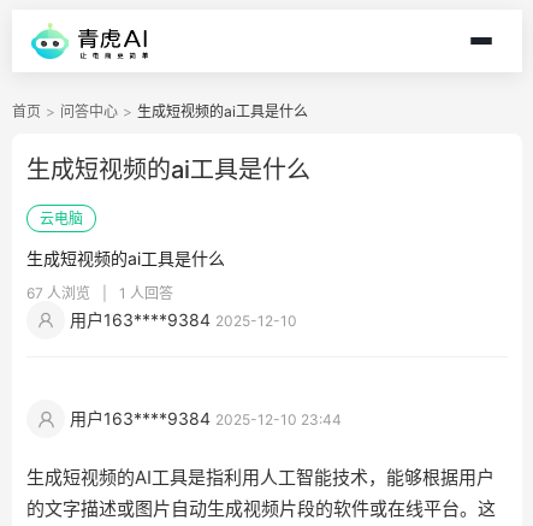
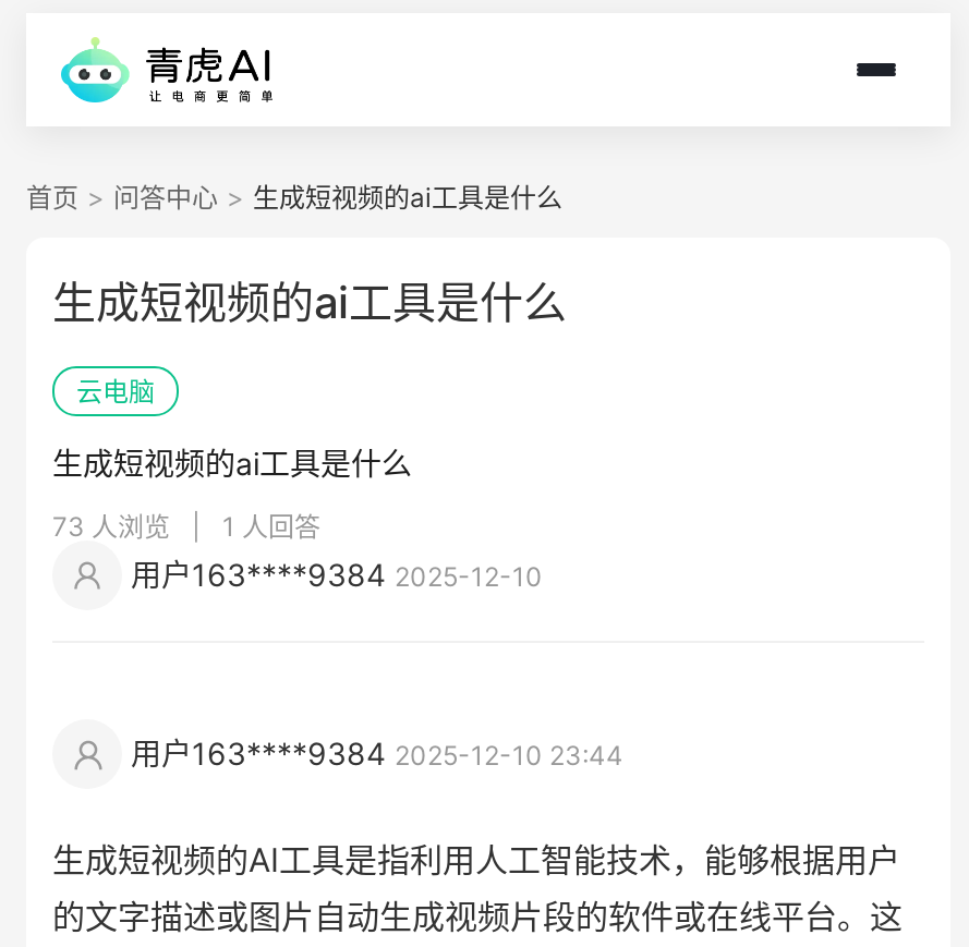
- 67 人浏览
+ 73 人浏览
